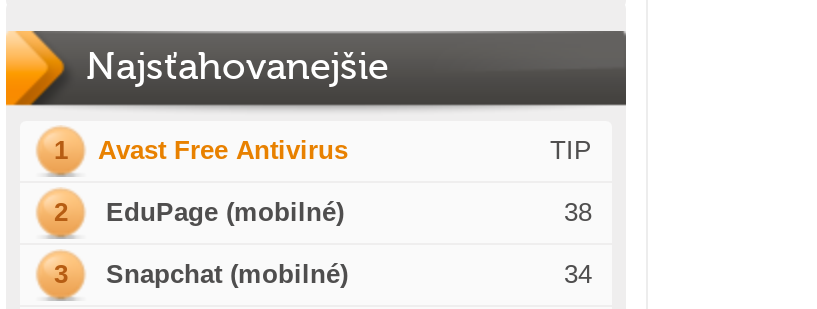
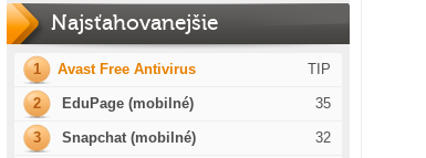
- 38
+ 35

- 34
+ 32
